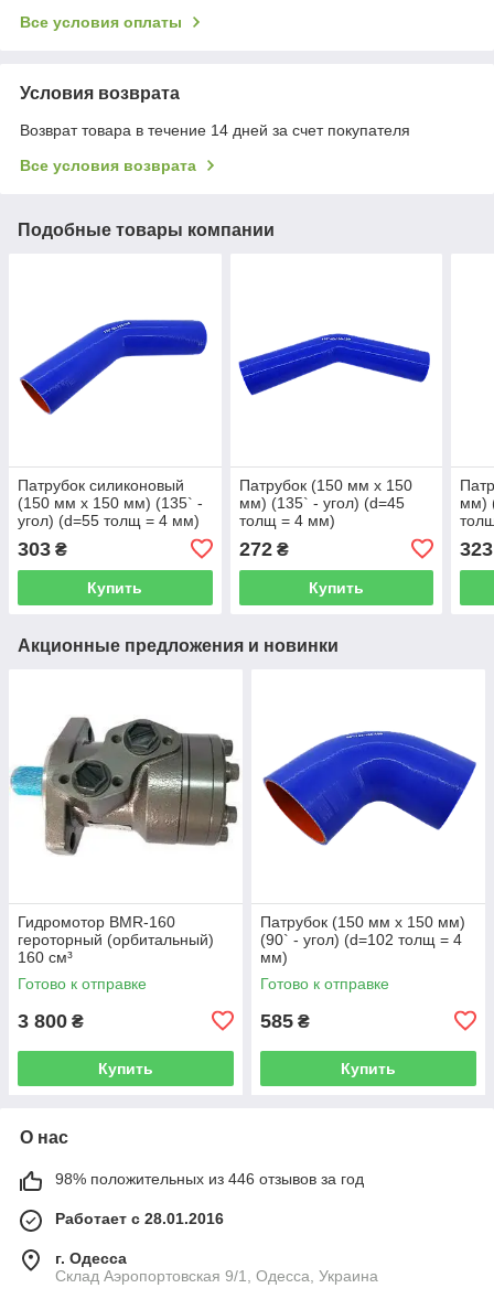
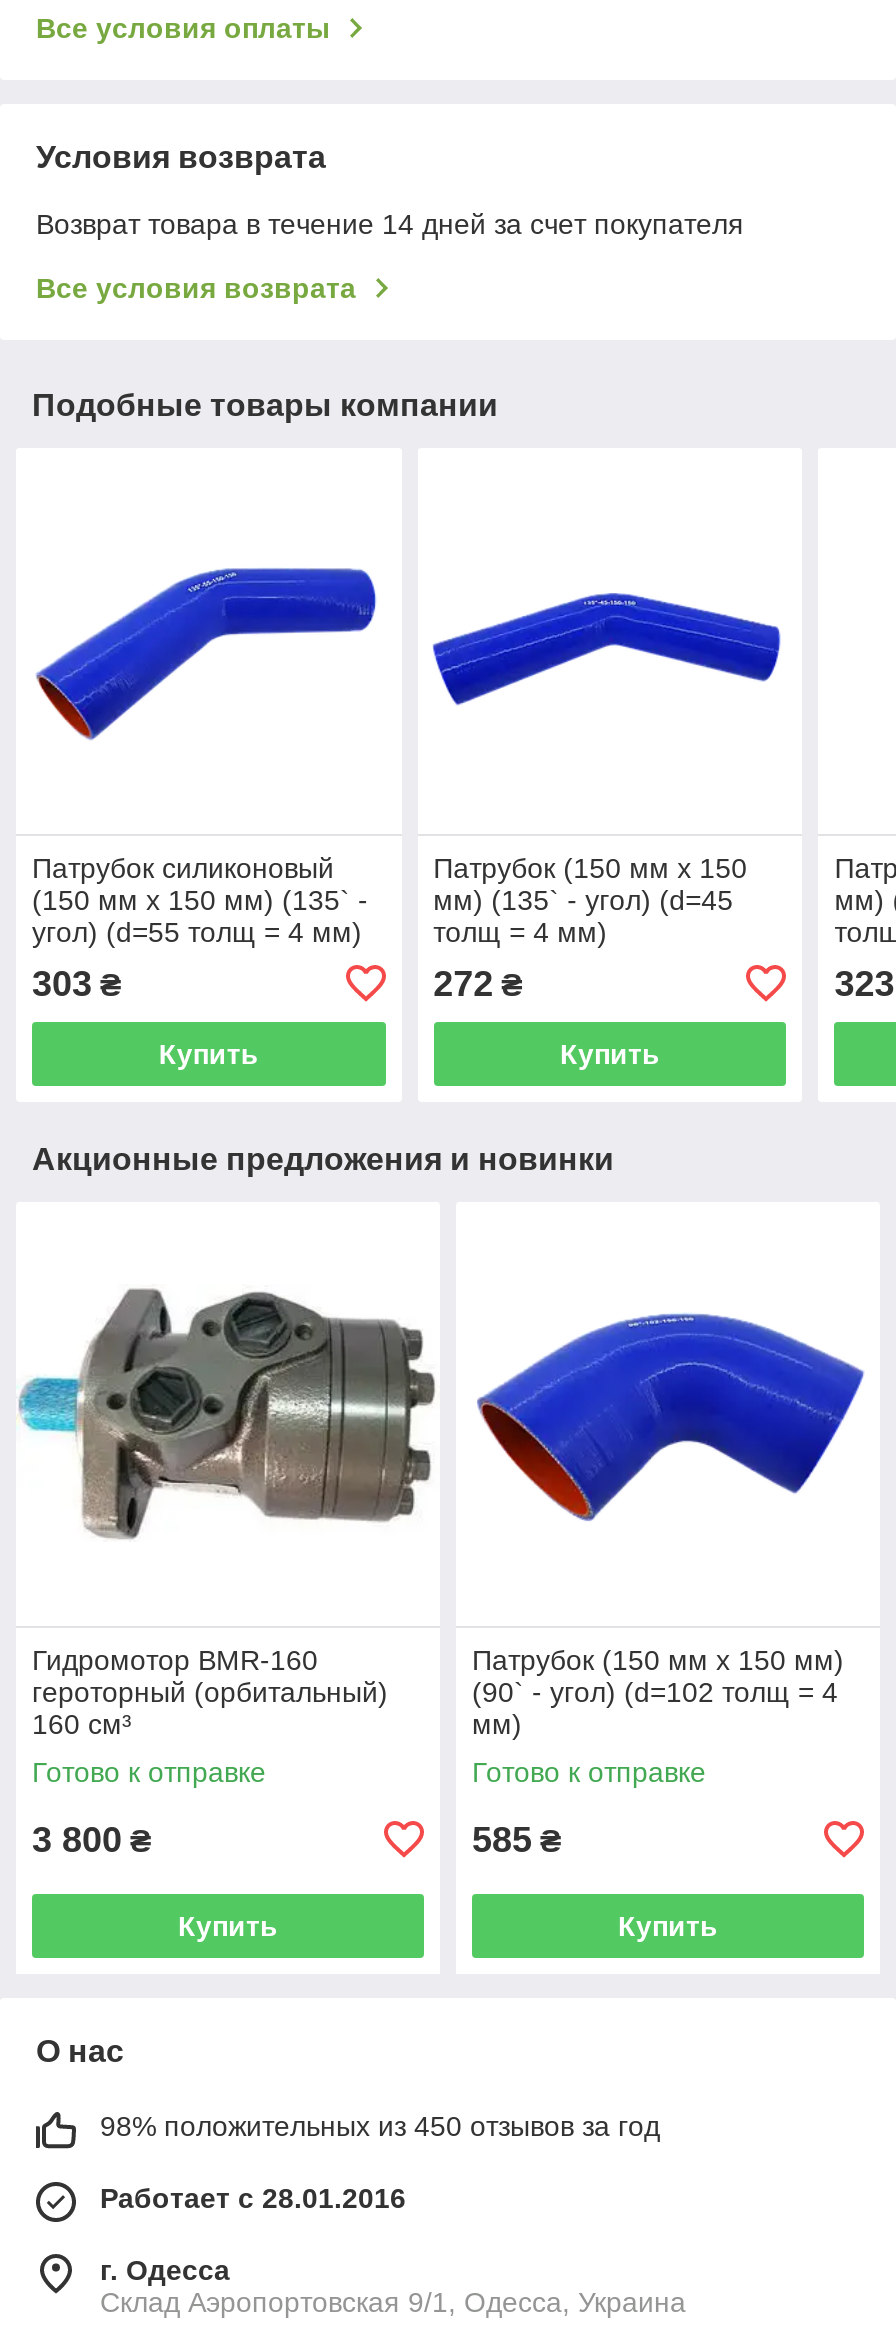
- 98% положительных из 446 отзывов за год
+ 98% положительных из 450 отзывов за год
